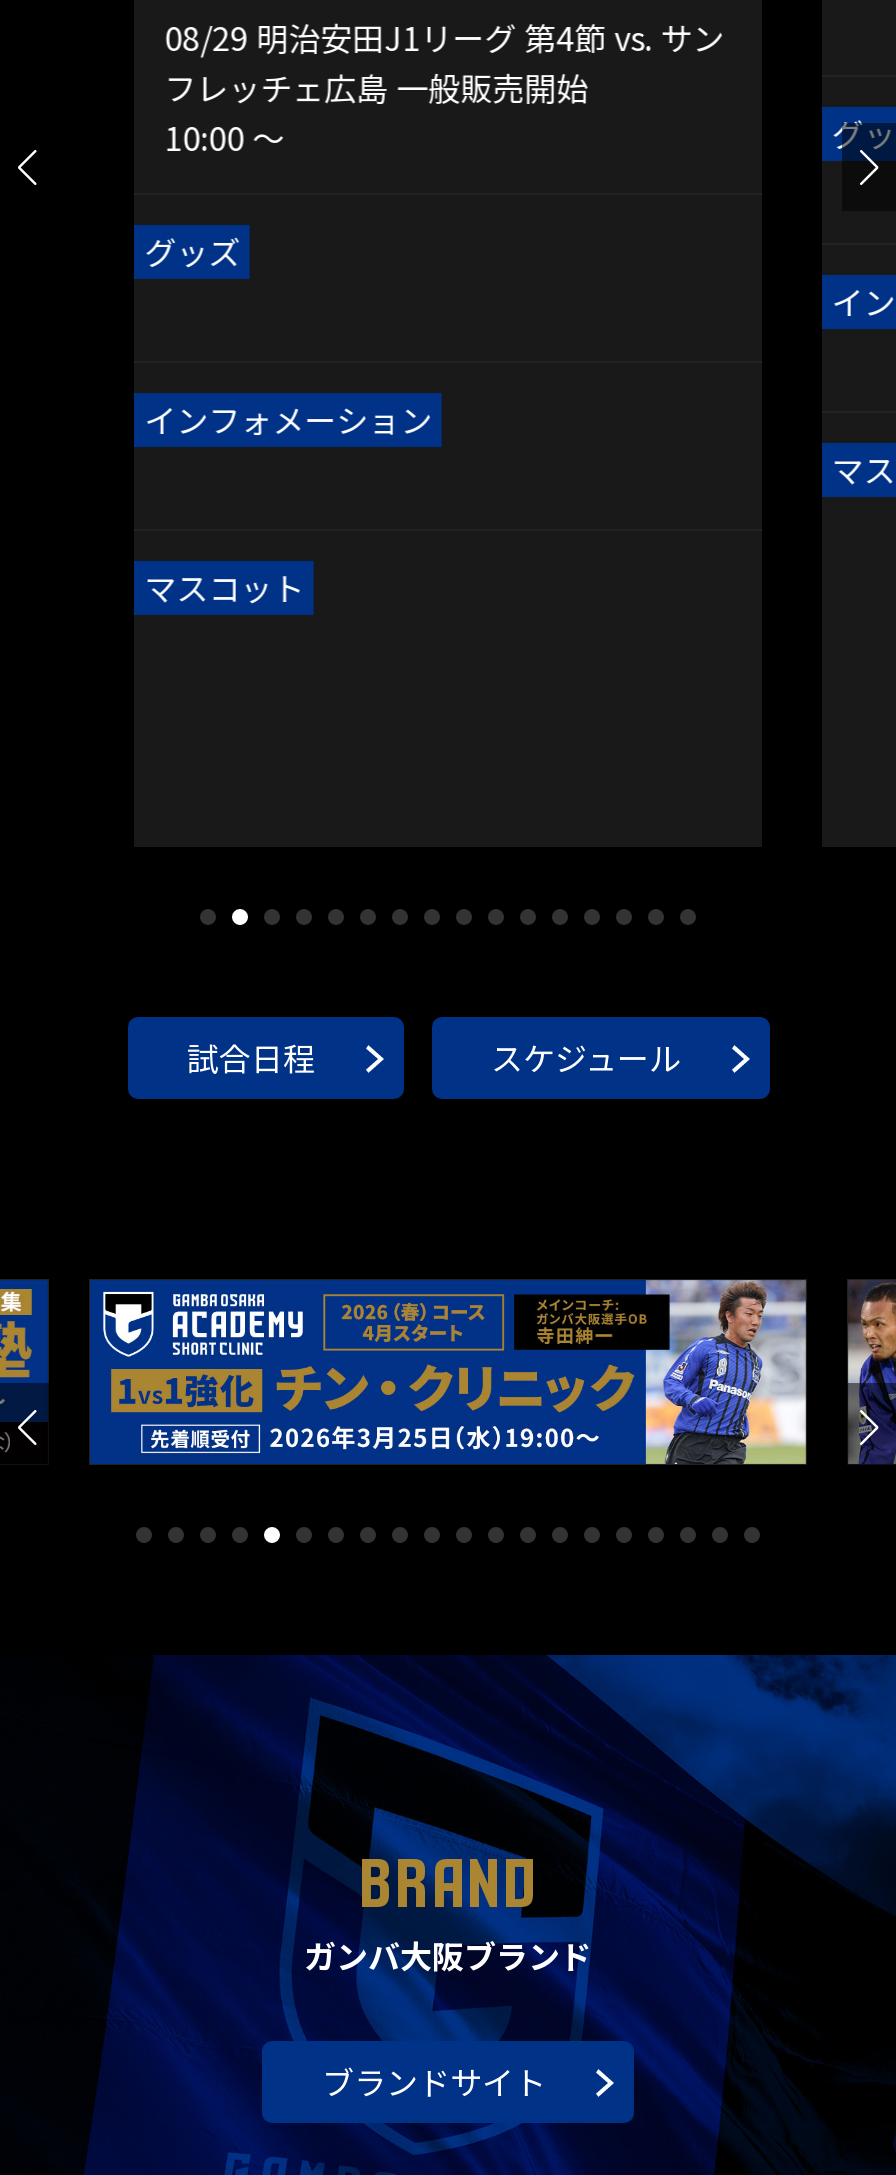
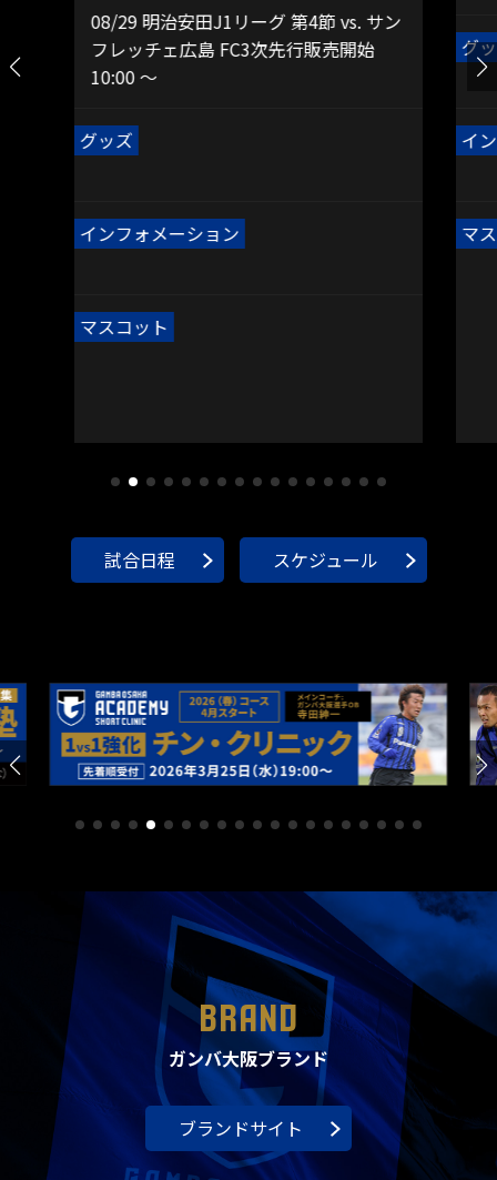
- フレッチェ広島 一般販売開始
+ フレッチェ広島 FC3次先行販売開始
